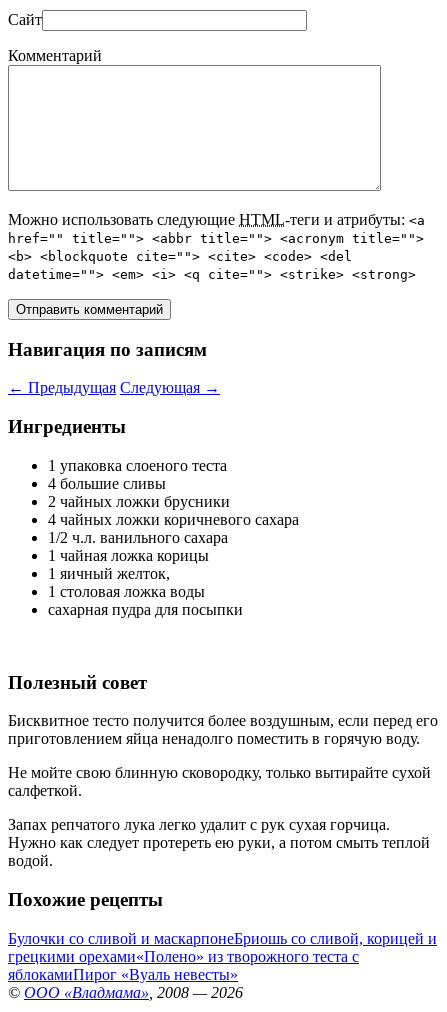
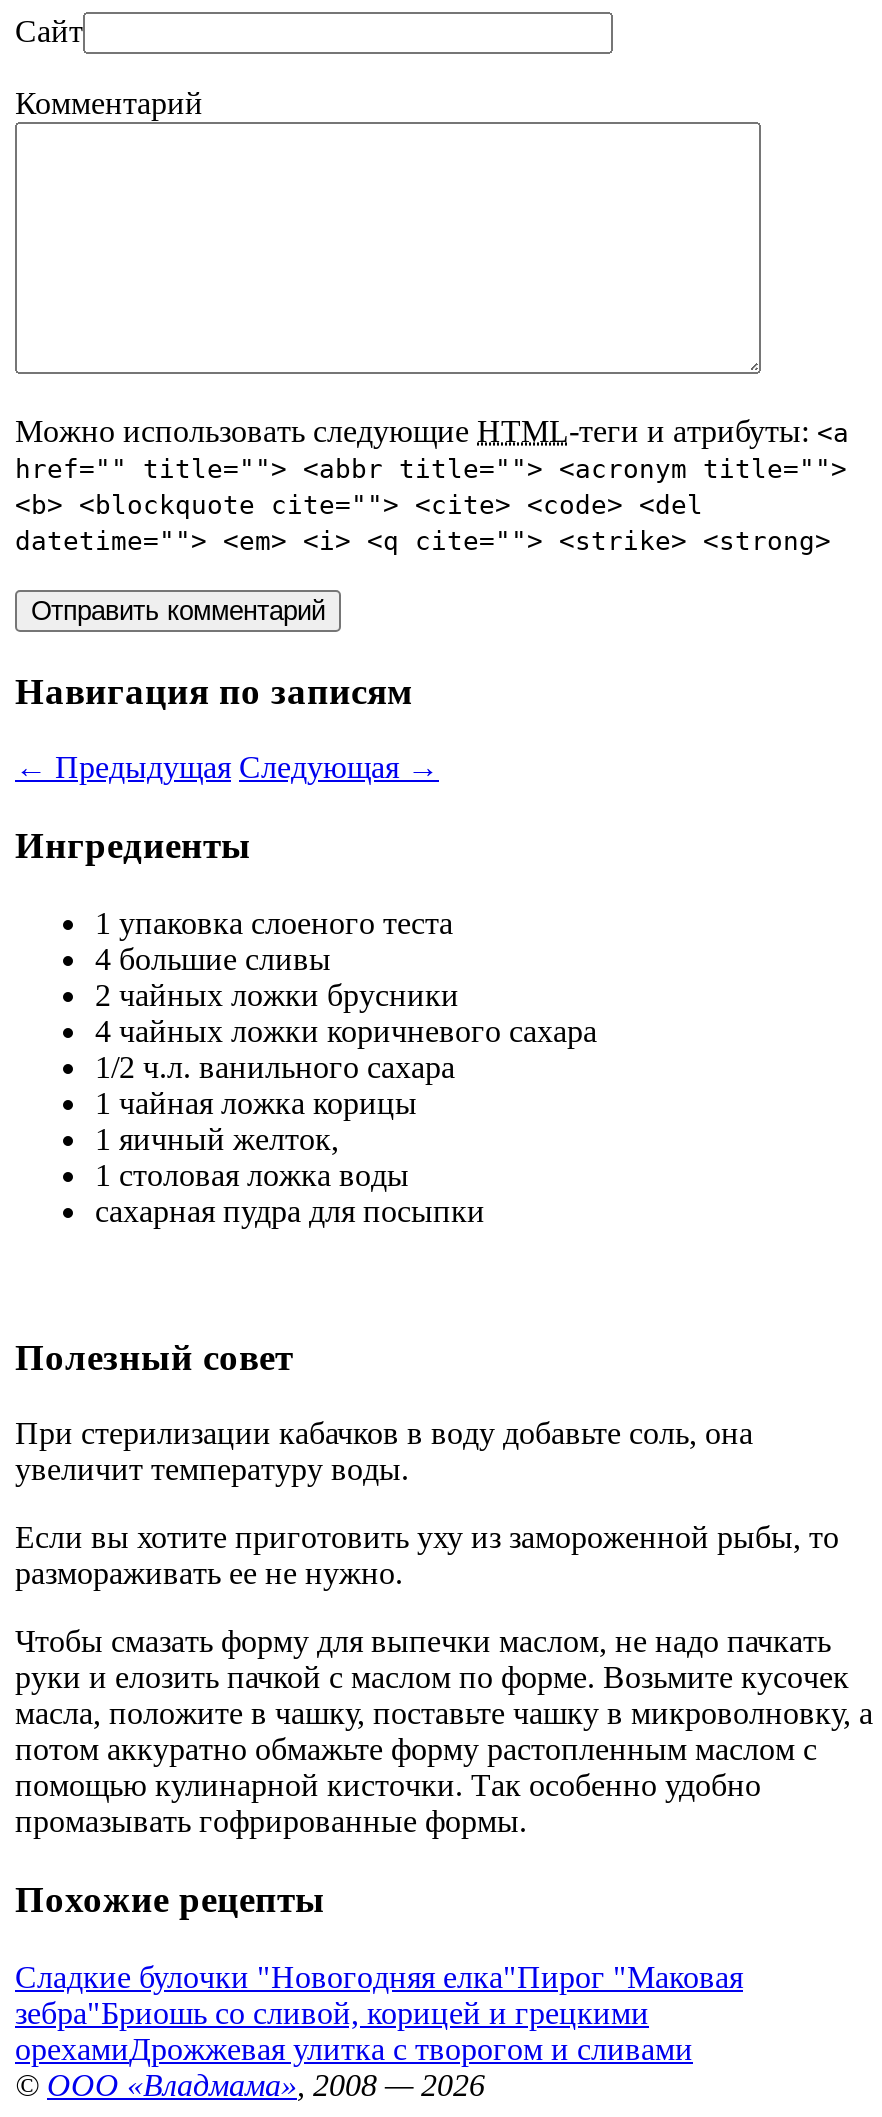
- Бисквитное тесто получится более воздушным, если перед его
- приготовлением яйца ненадолго поместить в горячую воду.
+ При стерилизации кабачков в воду добавьте соль, она
+ увеличит температуру воды.

- Не мойте свою блинную сковородку, только вытирайте сухой
- салфеткой.
+ Если вы хотите приготовить уху из замороженной рыбы, то
+ размораживать ее не нужно.

- Запах репчатого лука легко удалит с рук сухая горчица.
- Нужно как следует протереть ею руки, а потом смыть теплой
- водой.
+ Чтобы смазать форму для выпечки маслом, не надо пачкать
+ руки и елозить пачкой с маслом по форме. Возьмите кусочек
+ масла, положите в чашку, поставьте чашку в микроволновку, а
+ потом аккуратно обмажьте форму растопленным маслом с
+ помощью кулинарной кисточки. Так особенно удобно
+ промазывать гофрированные формы.

- Булочки со сливой и маскарпонеБриошь со сливой, корицей и
- грецкими орехами«Полено» из творожного теста с
- яблокамиПирог «Вуаль невесты»
+ Сладкие булочки "Новогодняя елка"Пирог "Маковая
+ зебра"Бриошь со сливой, корицей и грецкими
+ орехамиДрожжевая улитка с творогом и сливами
